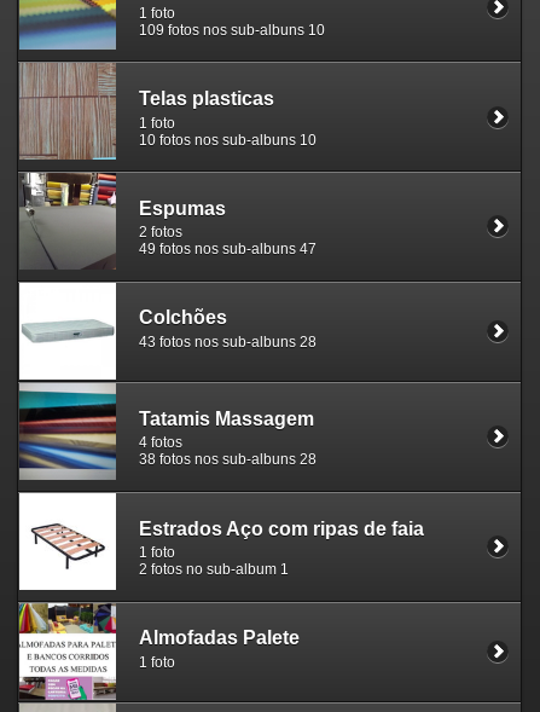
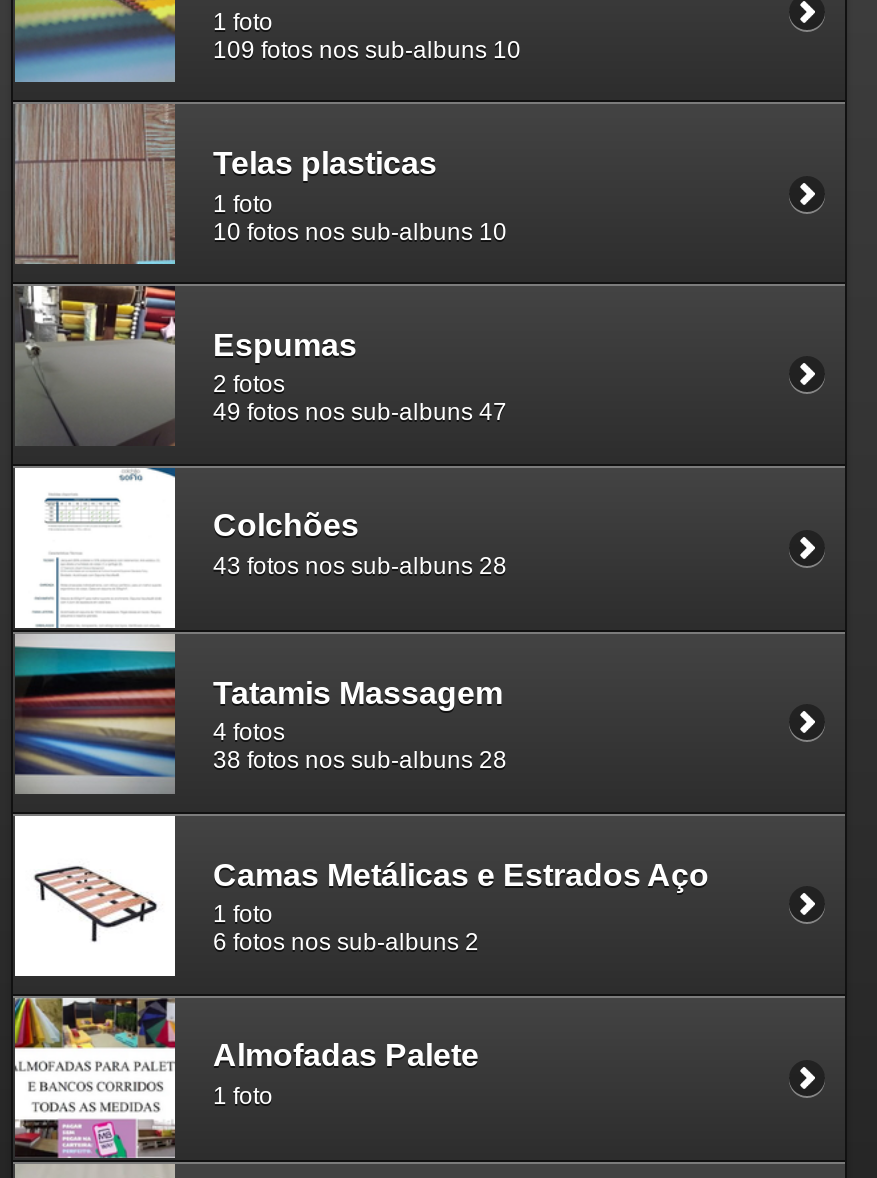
- [image]
+ [image]

- Estrados Aço com ripas de faia
+ Camas Metálicas e Estrados Aço

- 2 fotos no sub-album 1
+ 6 fotos nos sub-albuns 2
